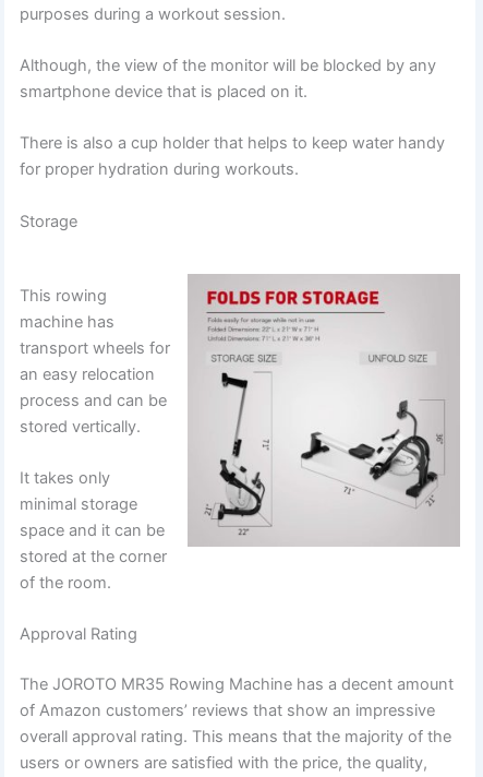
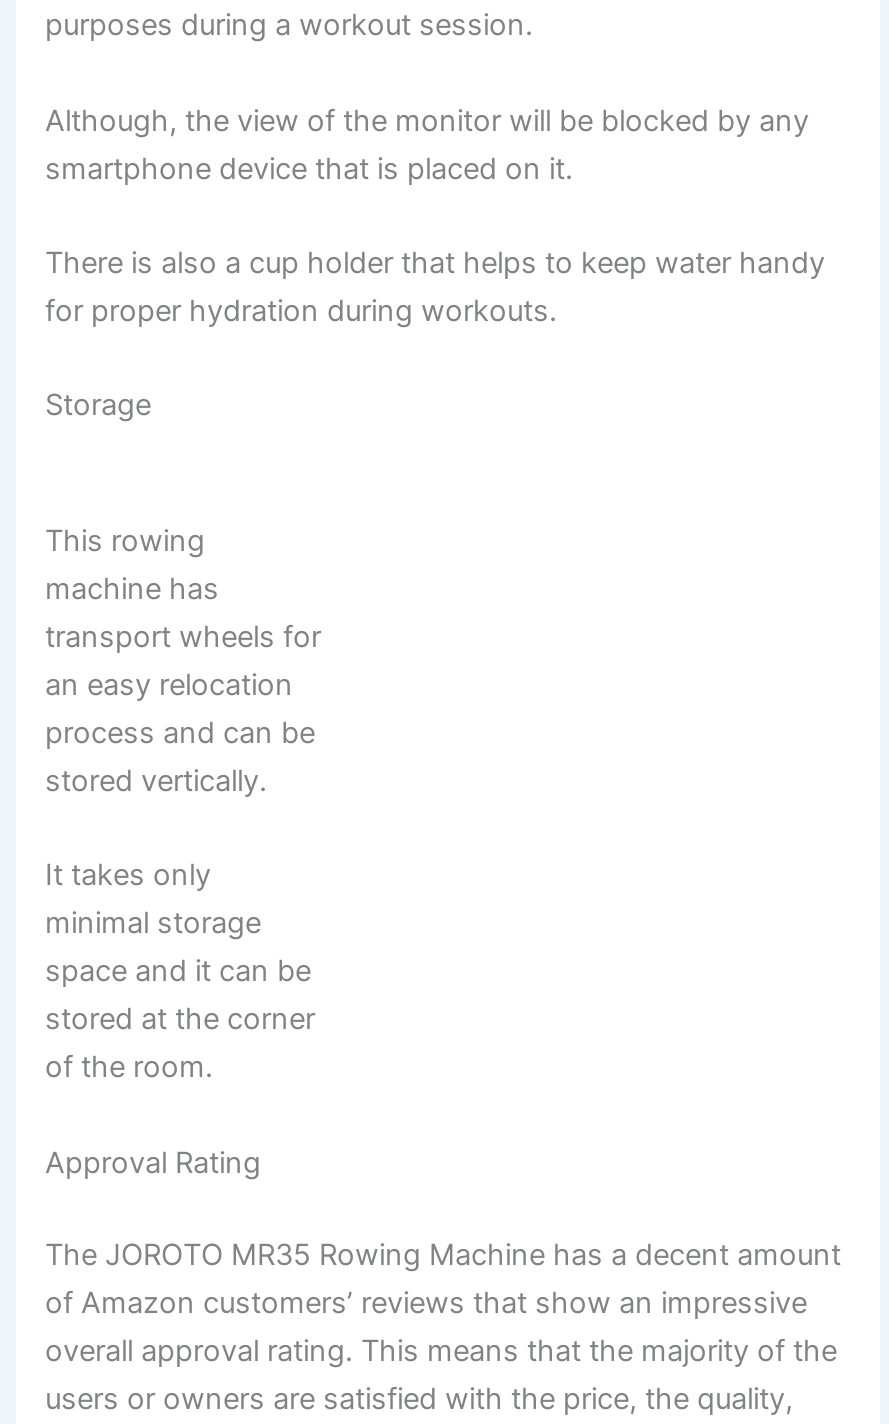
- [image]
